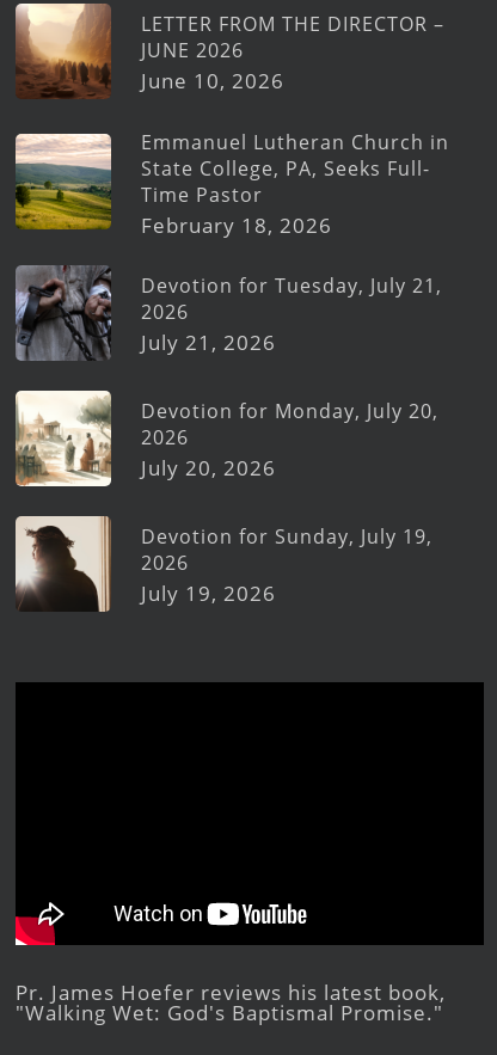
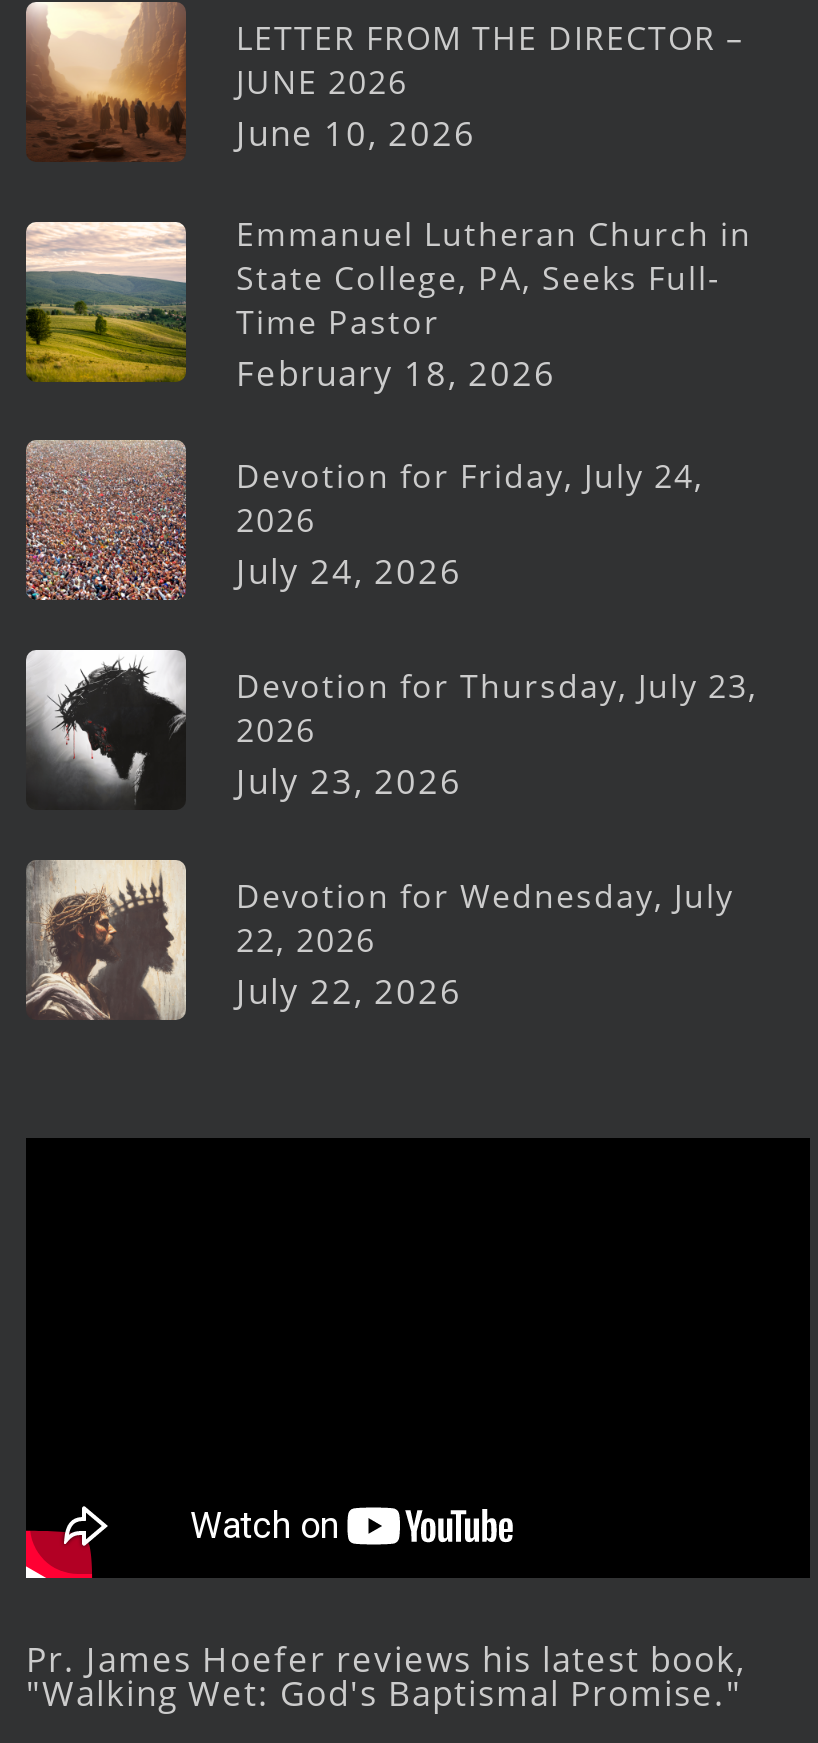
- [image]
- Devotion for Tuesday, July 21,
+ [image]
+ Devotion for Friday, July 24,

- July 21, 2026
+ July 24, 2026

- [image]
- Devotion for Monday, July 20,
+ [image]
+ Devotion for Thursday, July 23,

- July 20, 2026
+ July 23, 2026

- [image]
- Devotion for Sunday, July 19,
- 2026
- July 19, 2026
+ [image]
+ Devotion for Wednesday, July
+ 22, 2026
+ July 22, 2026
